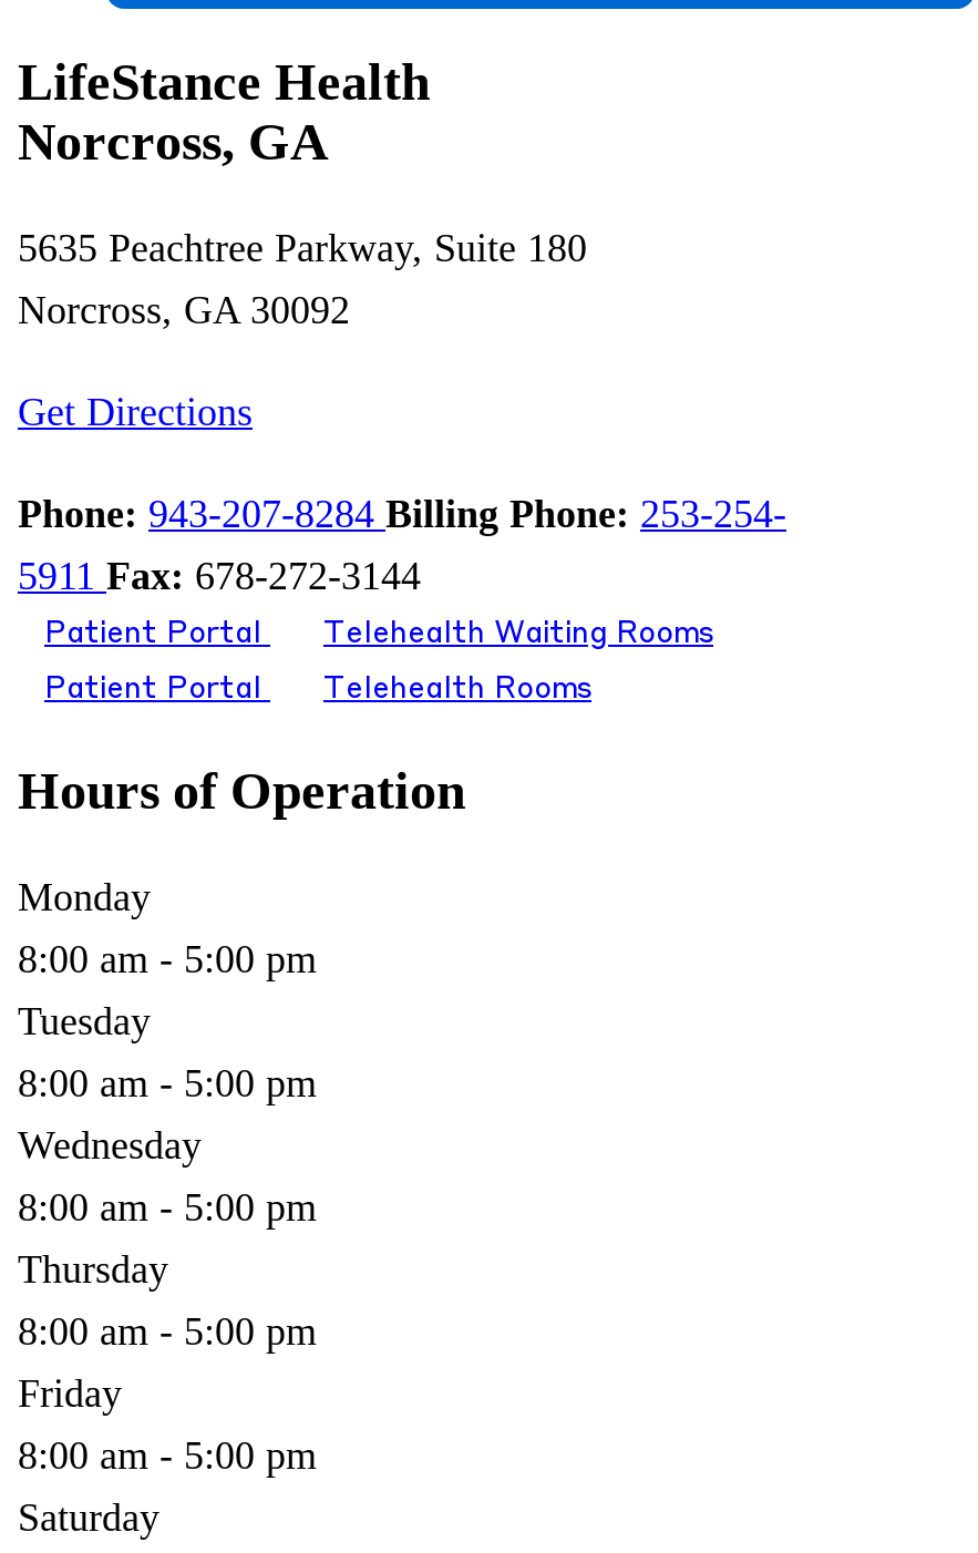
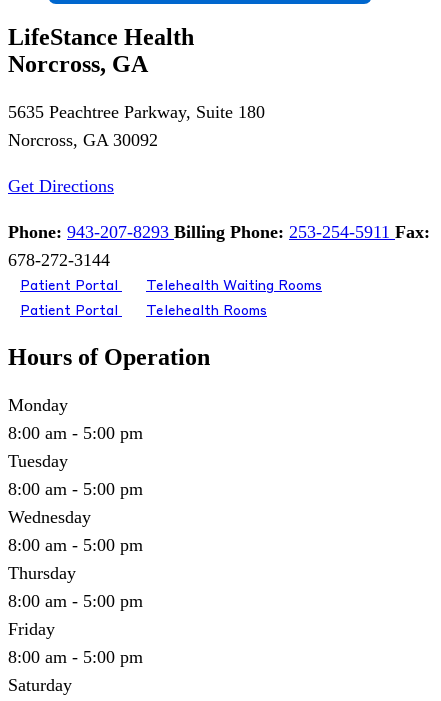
- Phone: 943-207-8284 Billing Phone: 253-254-
- 5911 Fax: 678-272-3144
+ Phone: 943-207-8293 Billing Phone: 253-254-5911 Fax:
+ 678-272-3144
